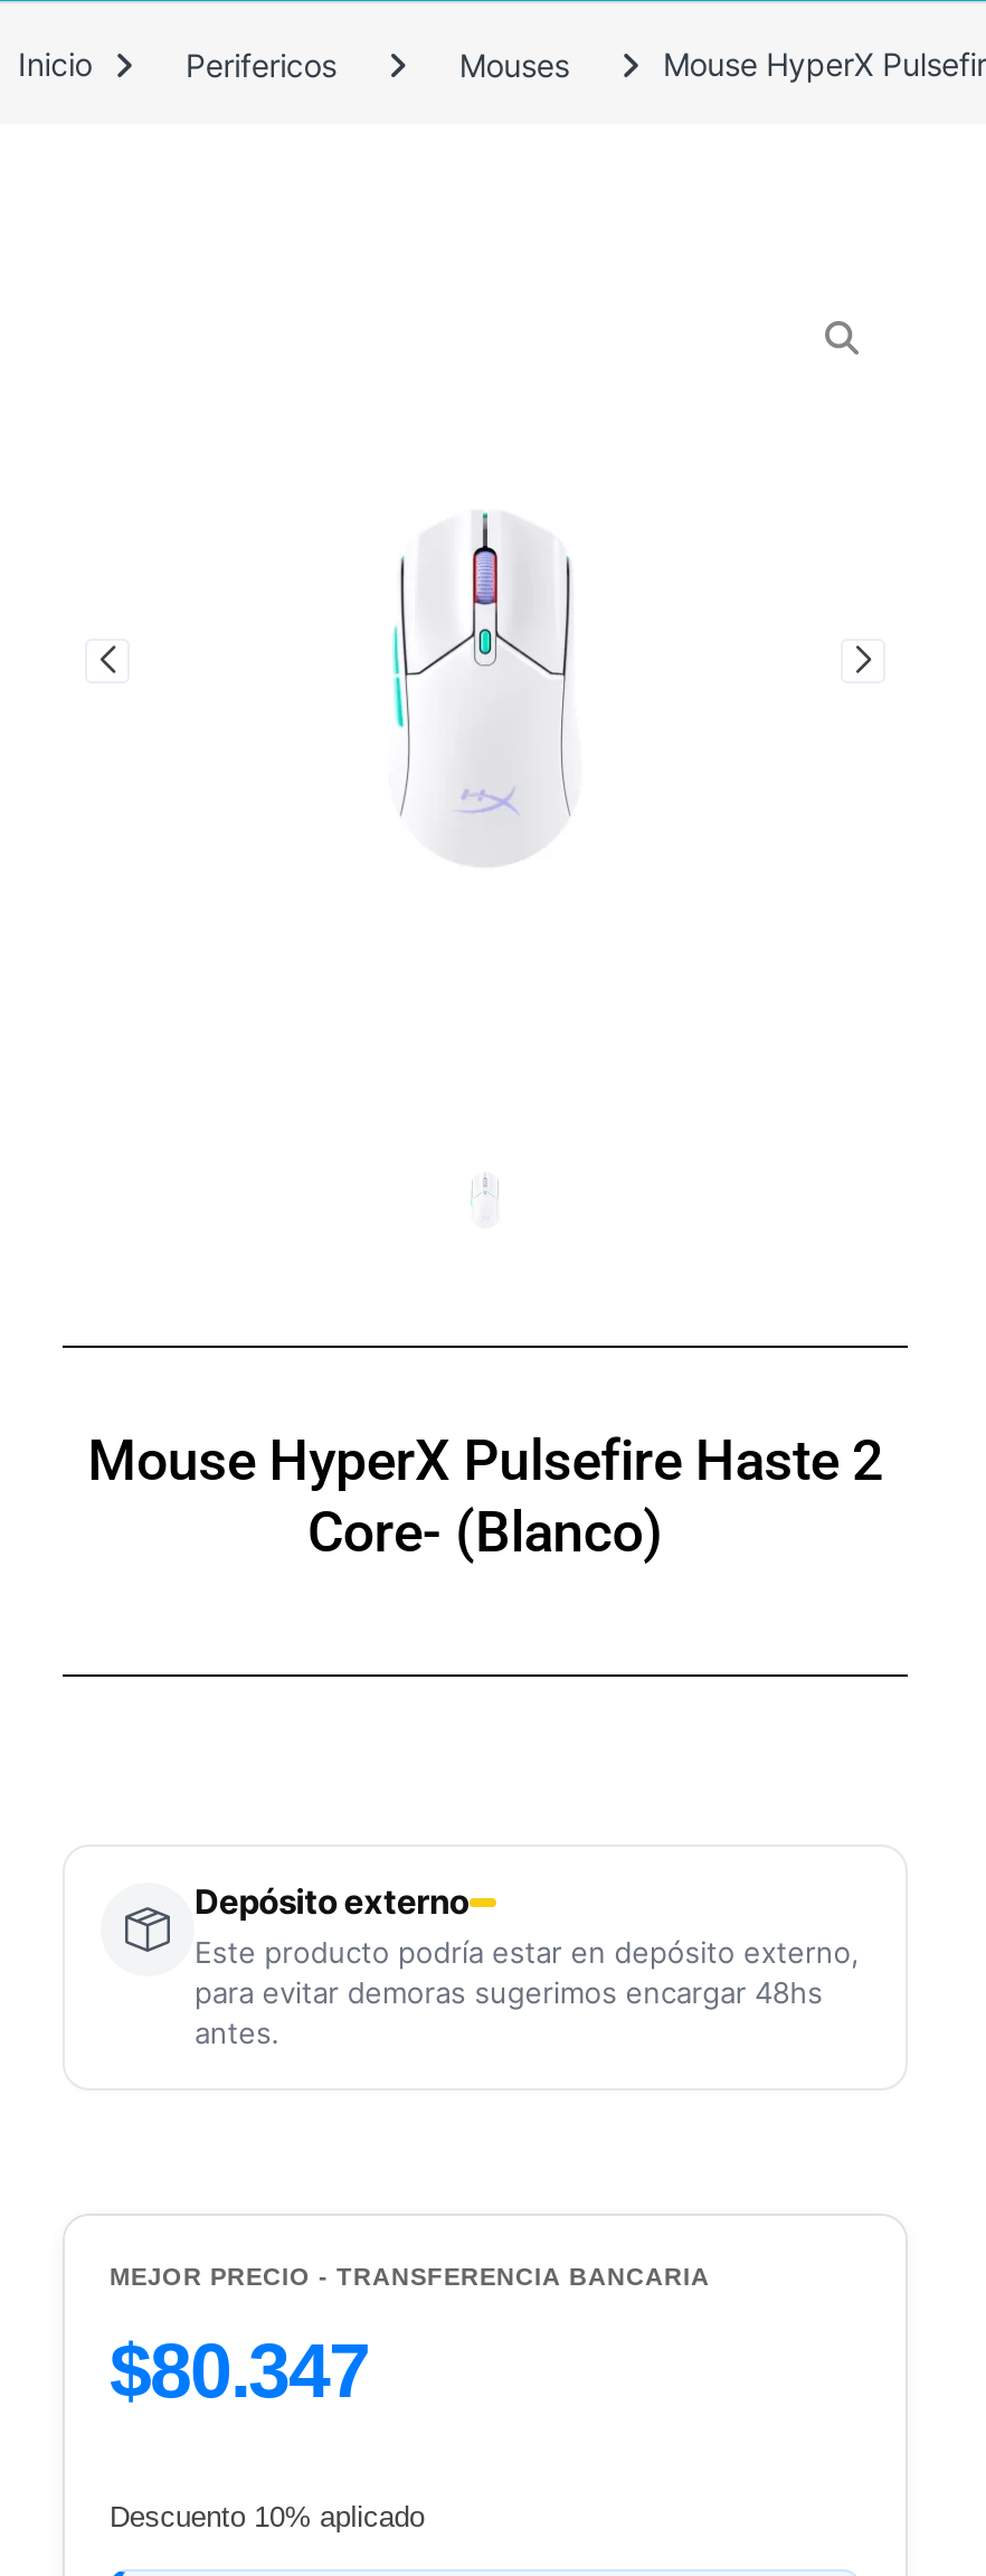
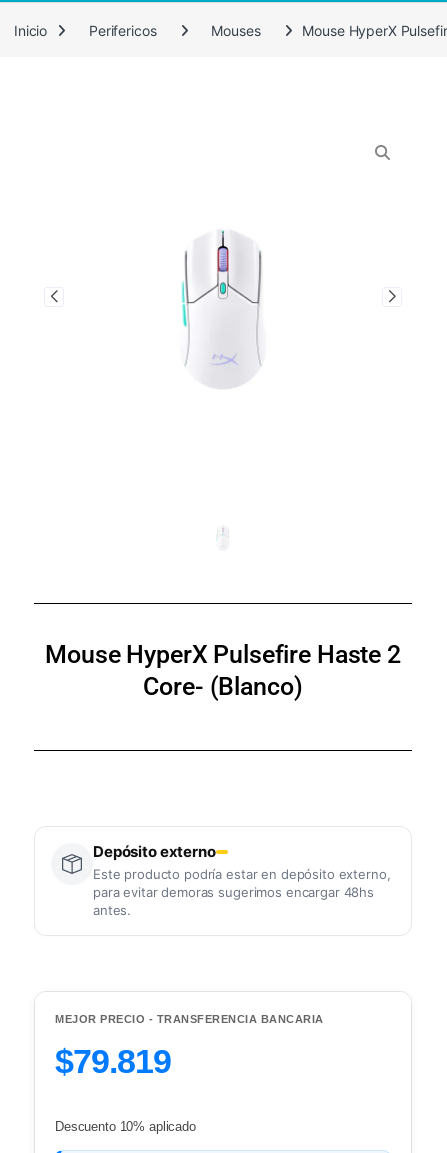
- $80.347
+ $79.819
